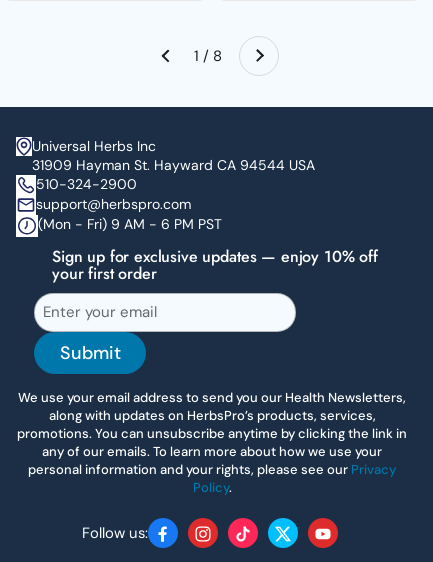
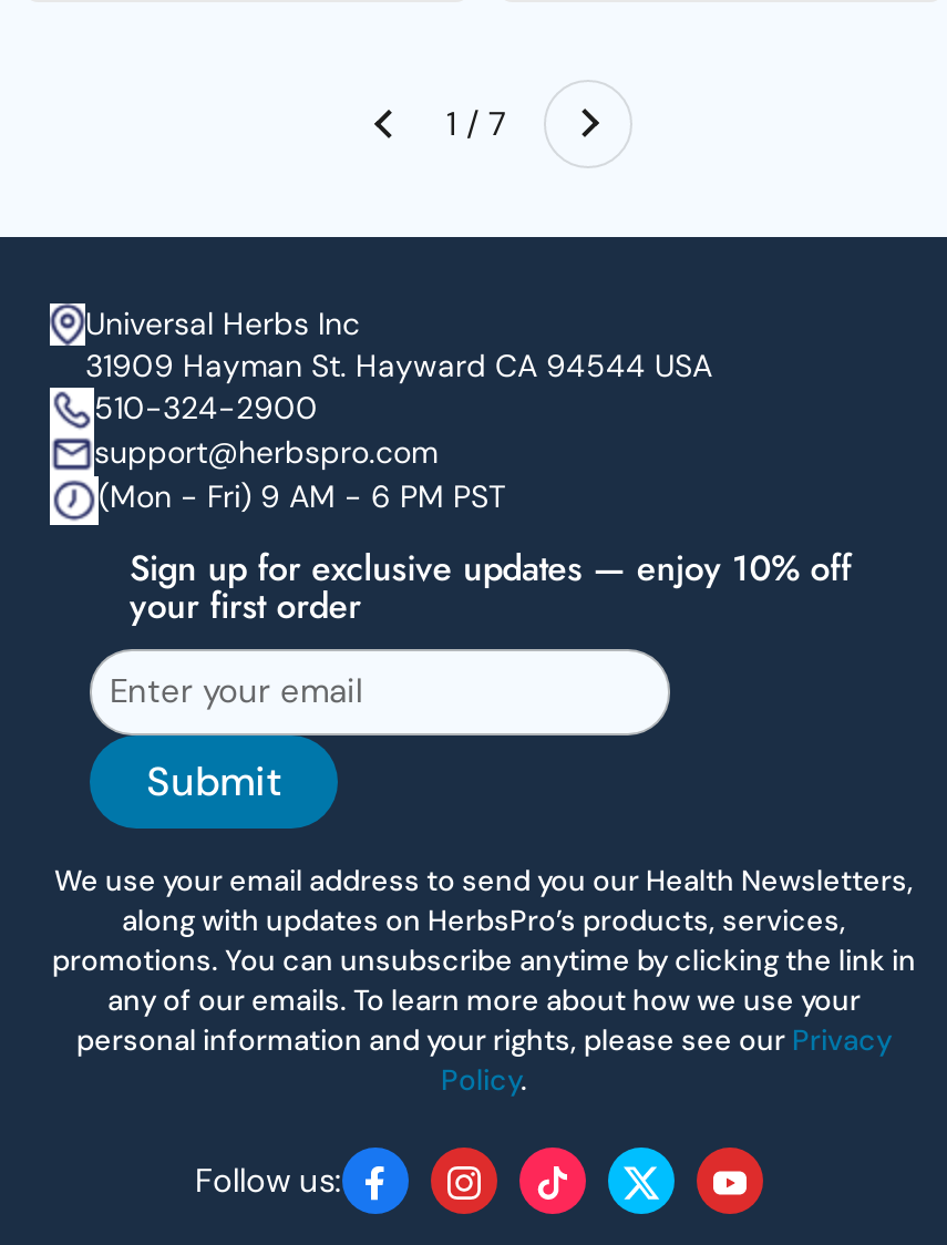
- 1 / 8
+ 1 / 7
